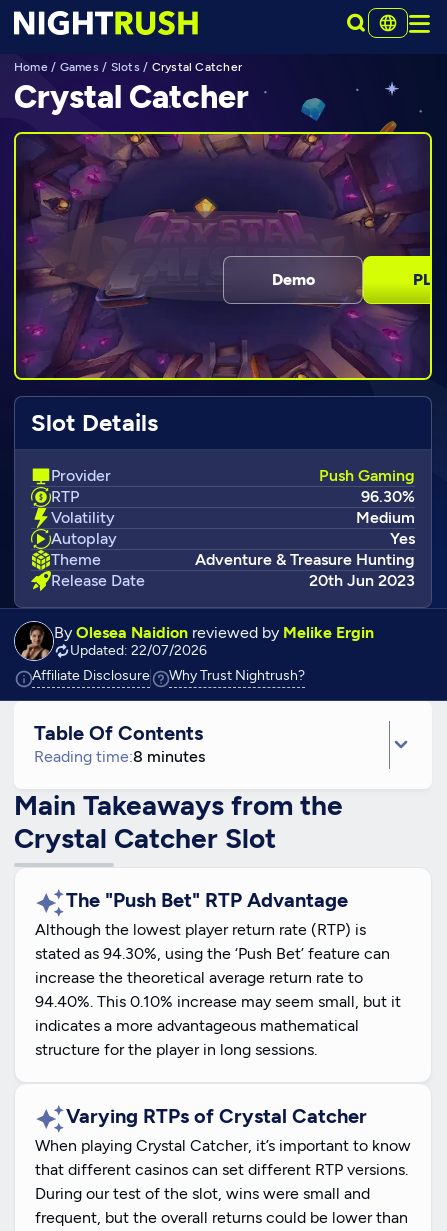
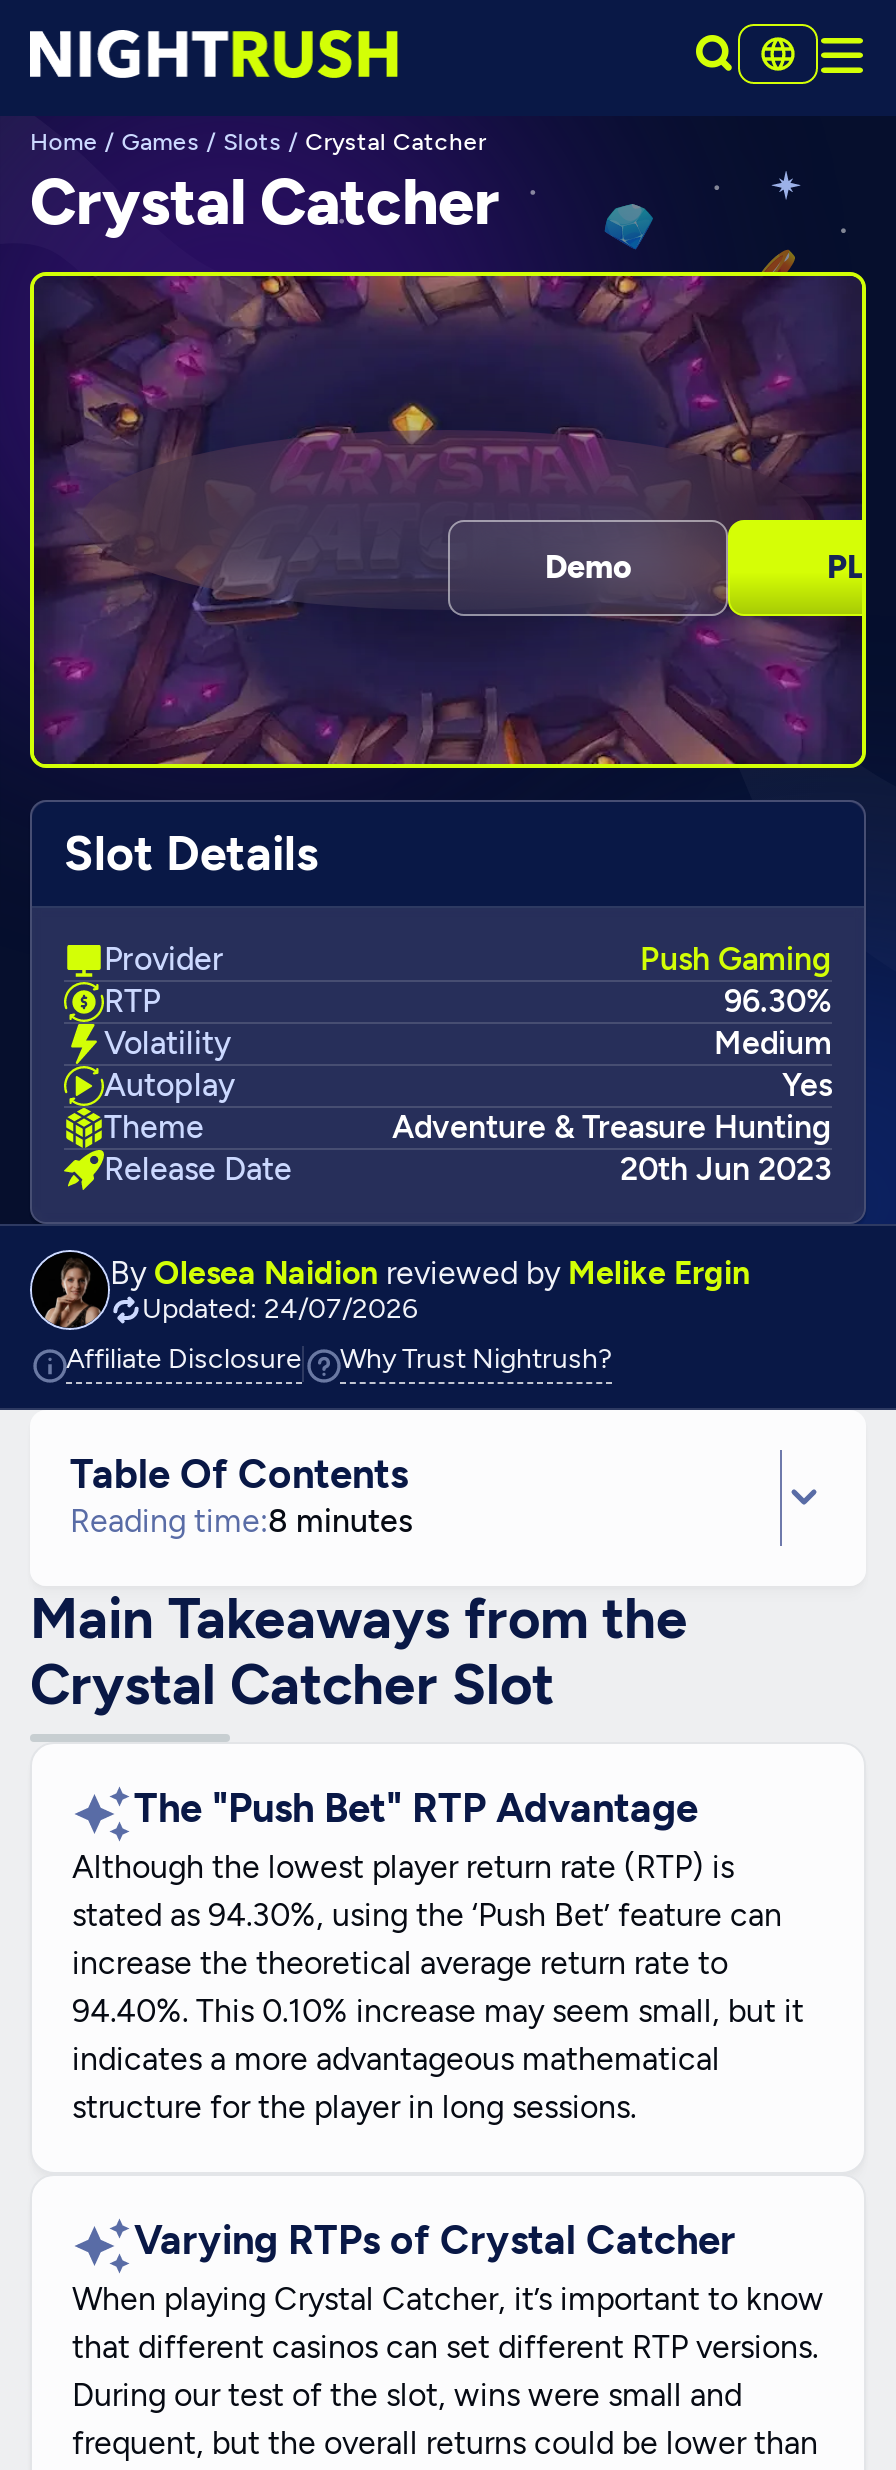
- Updated: 22/07/2026
+ Updated: 24/07/2026
